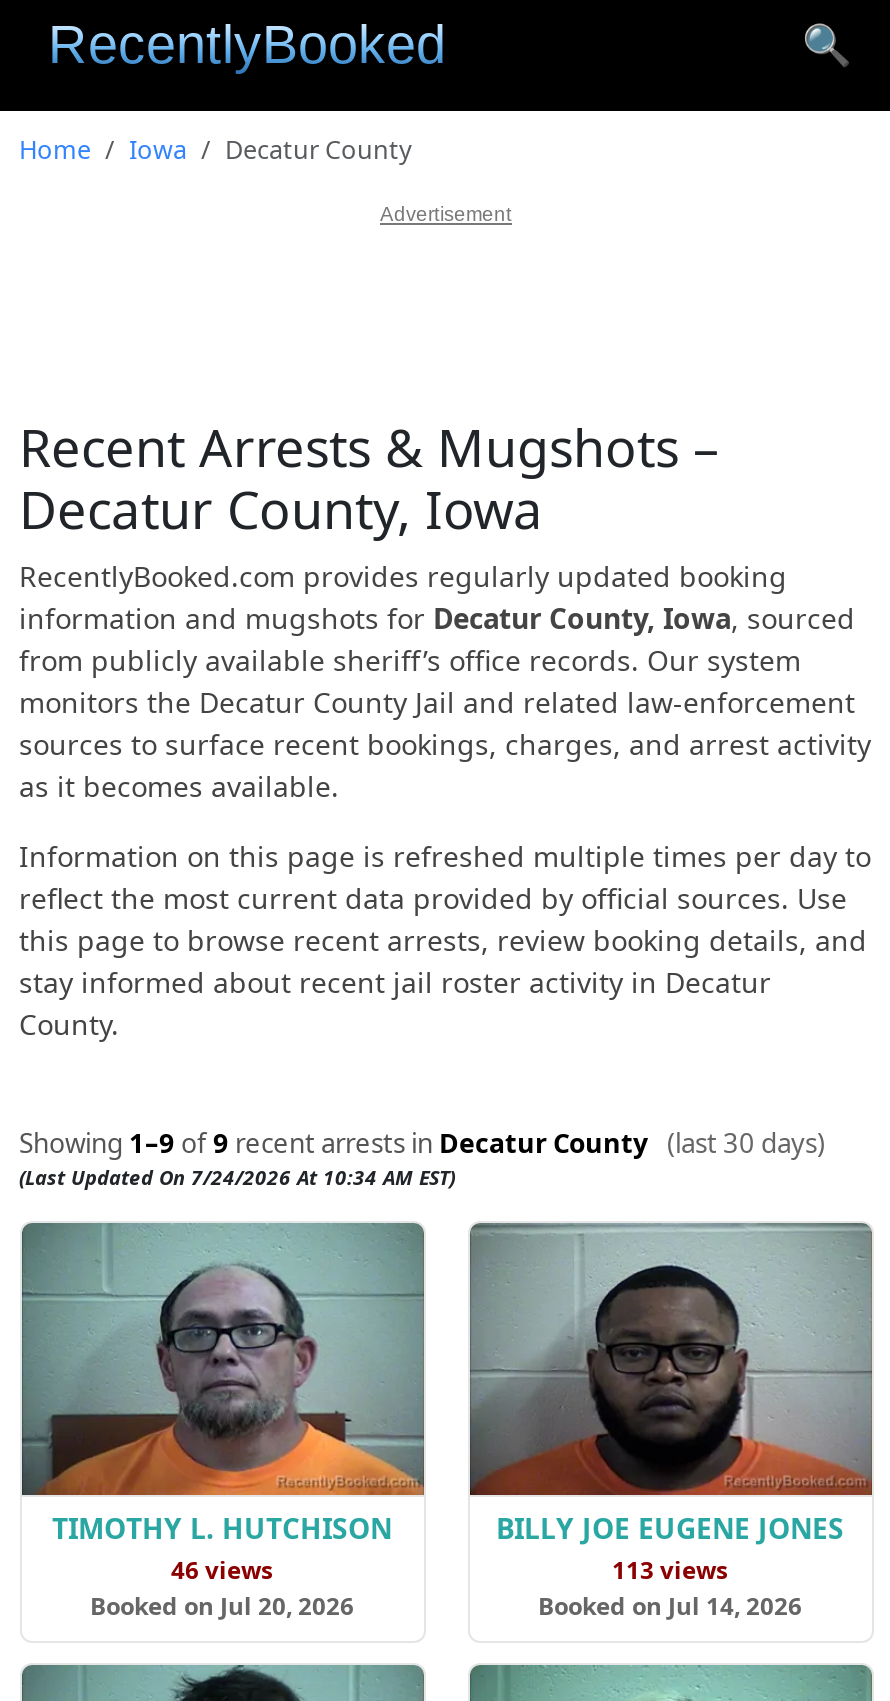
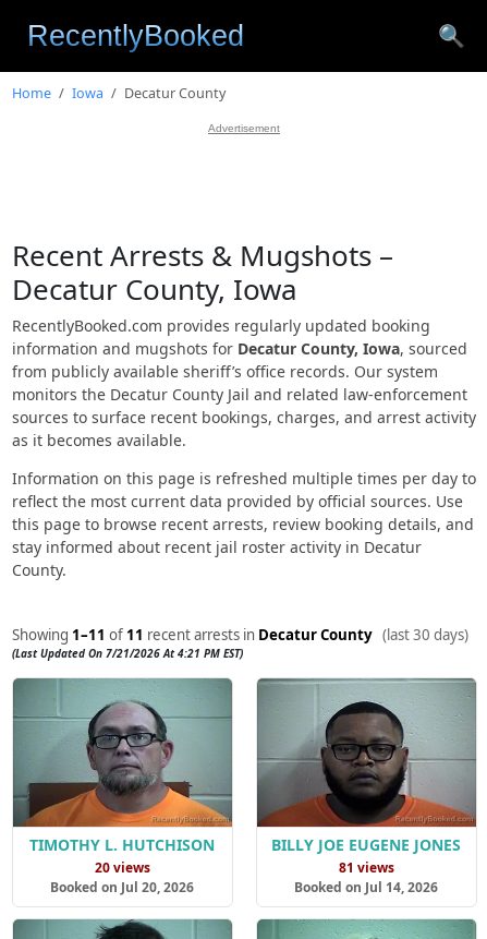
- Showing 1–9 of 9 recent arrests in Decatur County (last 30 days)
+ Showing 1–11 of 11 recent arrests in Decatur County (last 30 days)

- (Last Updated On 7/24/2026 At 10:34 AM EST)
+ (Last Updated On 7/21/2026 At 4:21 PM EST)

- 46 views
+ 20 views

- 113 views
+ 81 views
